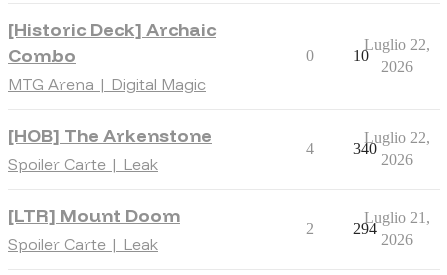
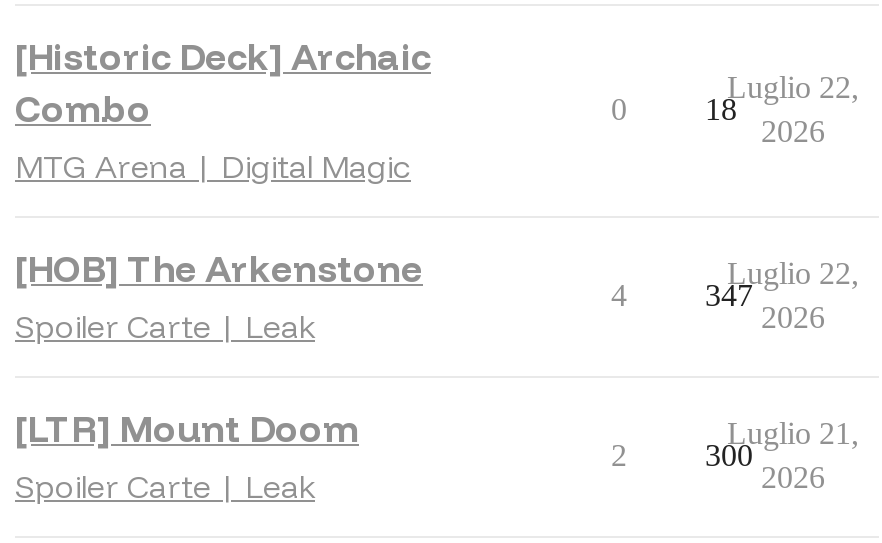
- 10
+ 18

- 340
+ 347

- 294
+ 300
